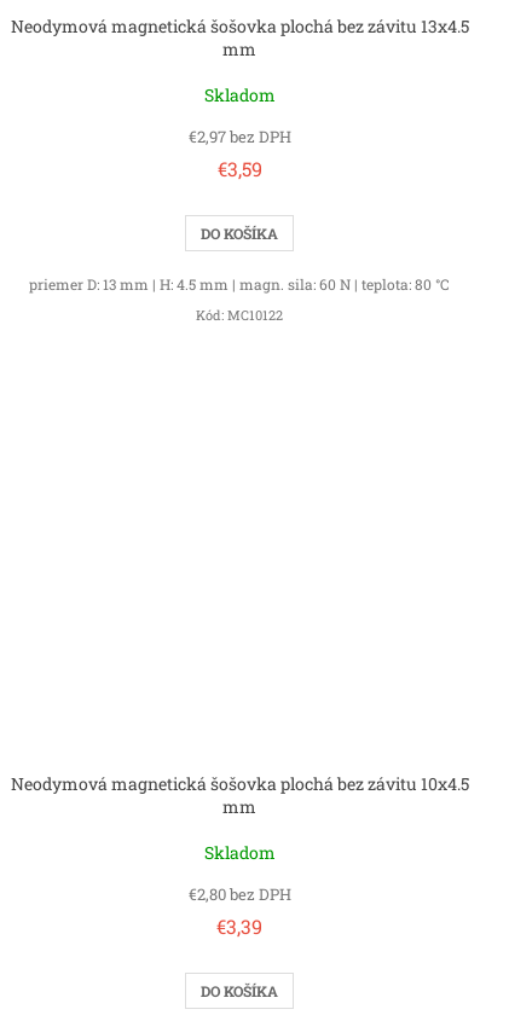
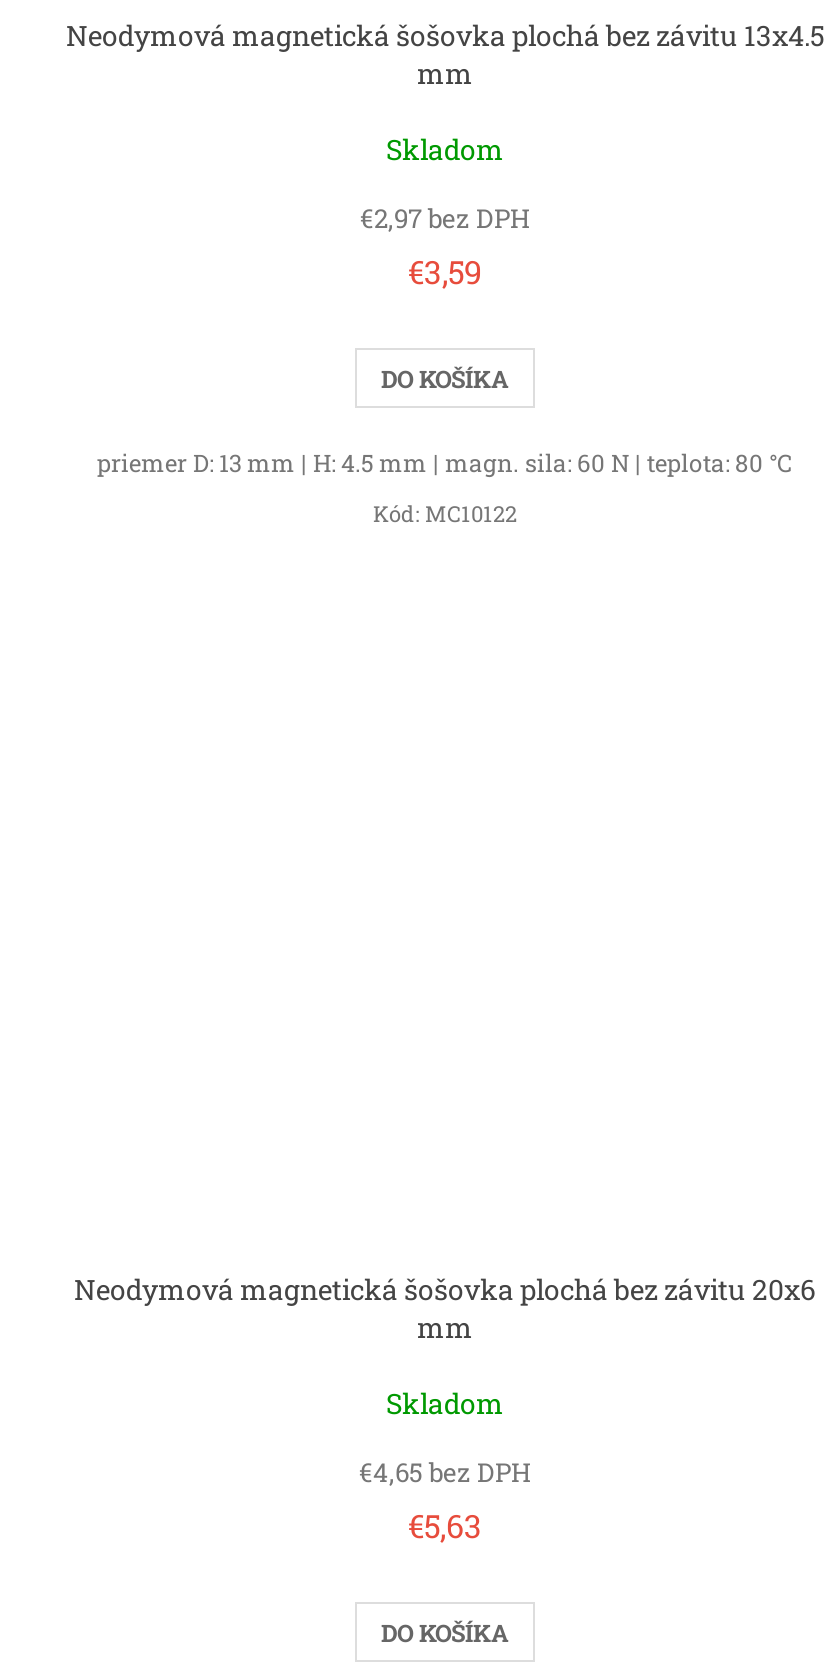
- Neodymová magnetická šošovka plochá bez závitu 10x4.5
+ Neodymová magnetická šošovka plochá bez závitu 20x6

- €2,80 bez DPH
+ €4,65 bez DPH

- €3,39
+ €5,63
